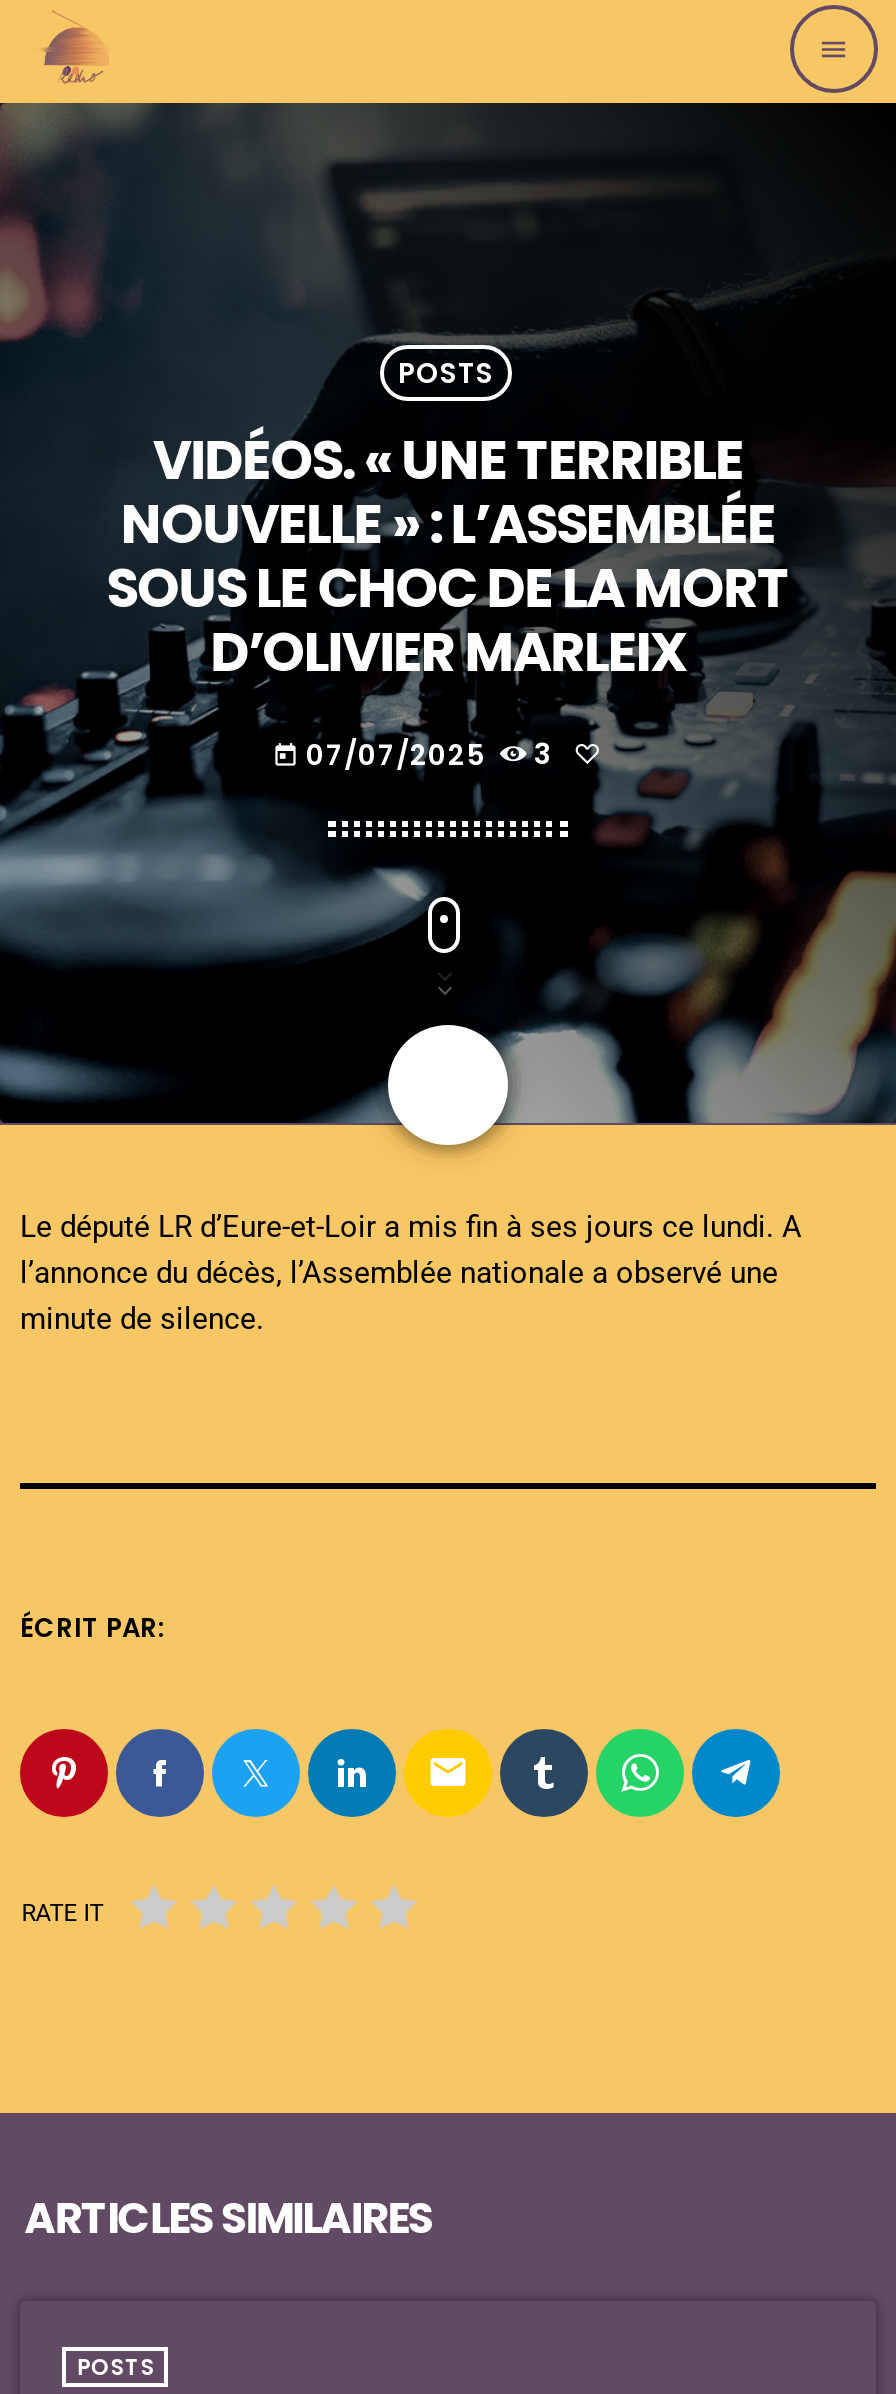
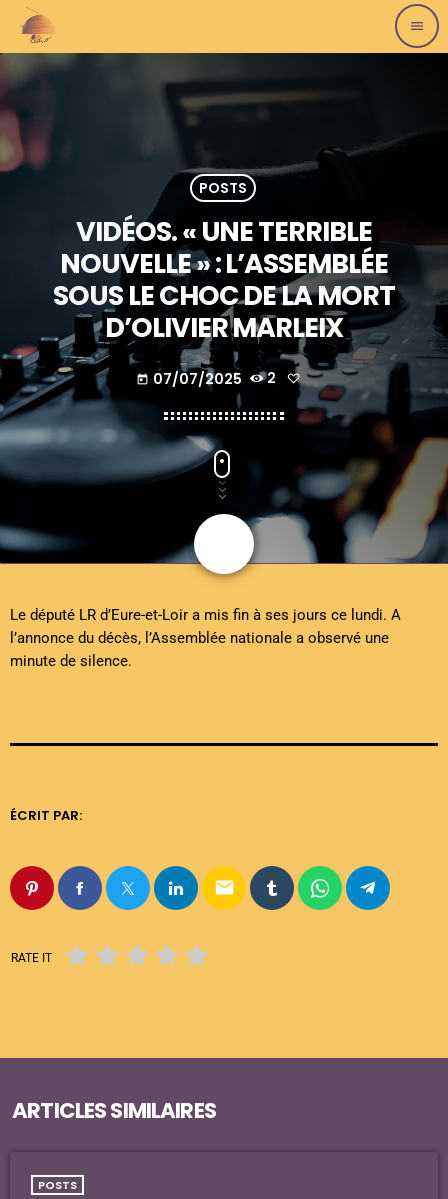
- 3
+ 2
